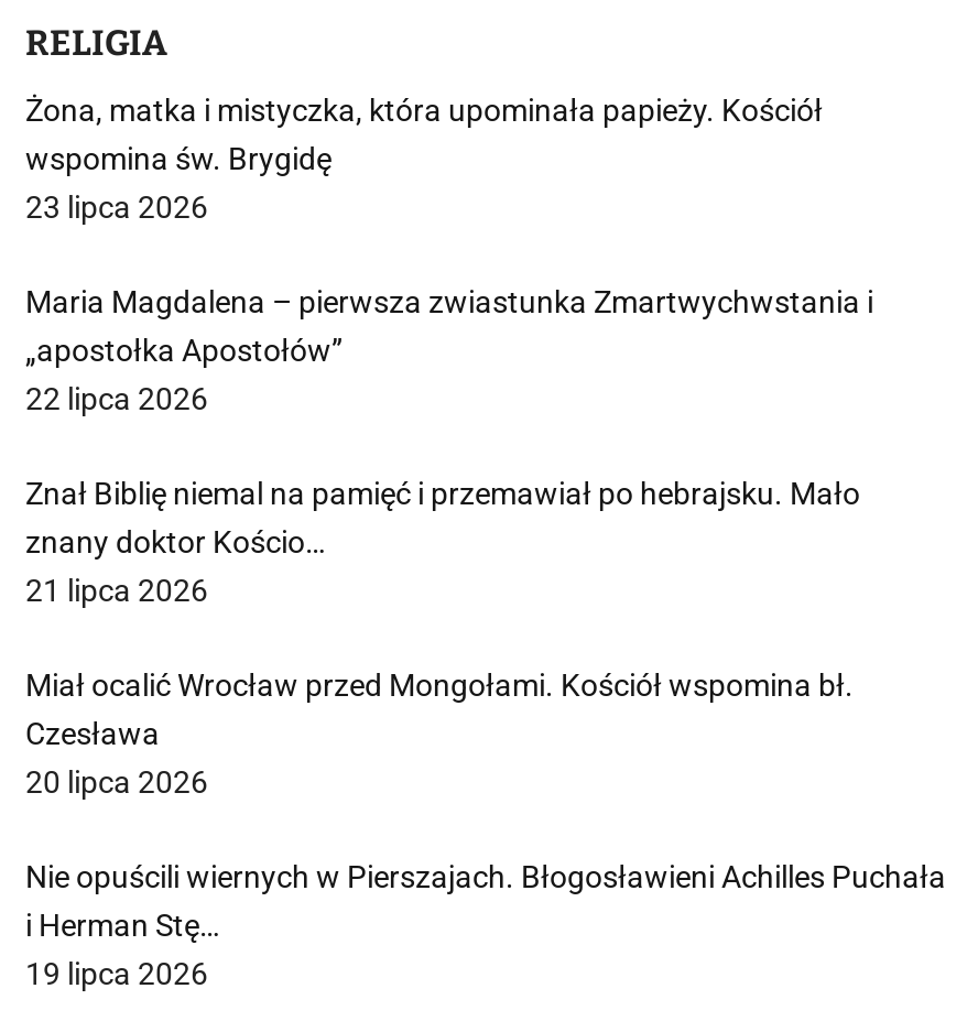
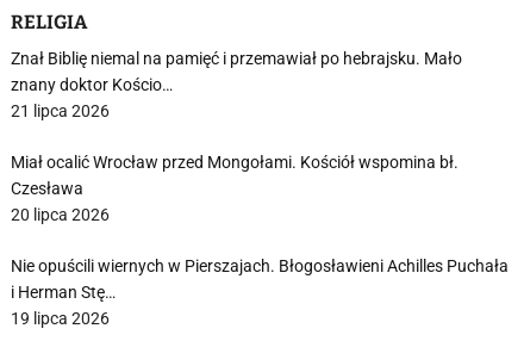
- Żona, matka i mistyczka, która upominała papieży. Kościół
- wspomina św. Brygidę
- 23 lipca 2026
- Maria Magdalena – pierwsza zwiastunka Zmartwychwstania i
- „apostołka Apostołów”
- 22 lipca 2026
